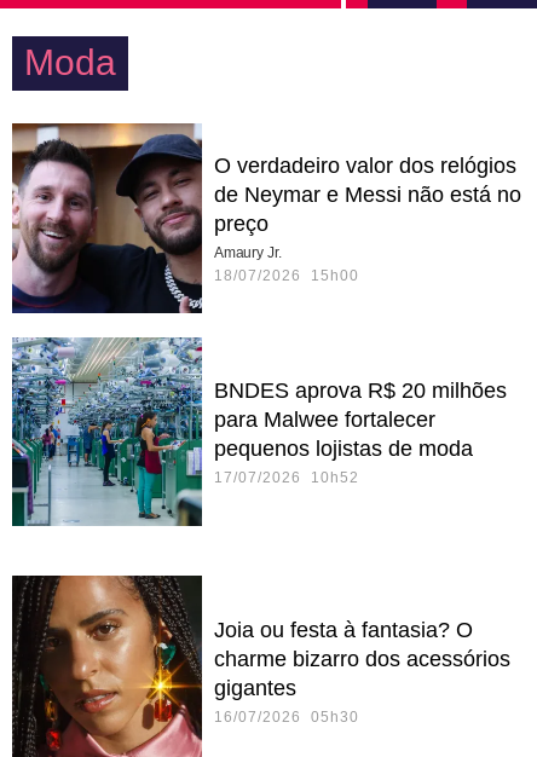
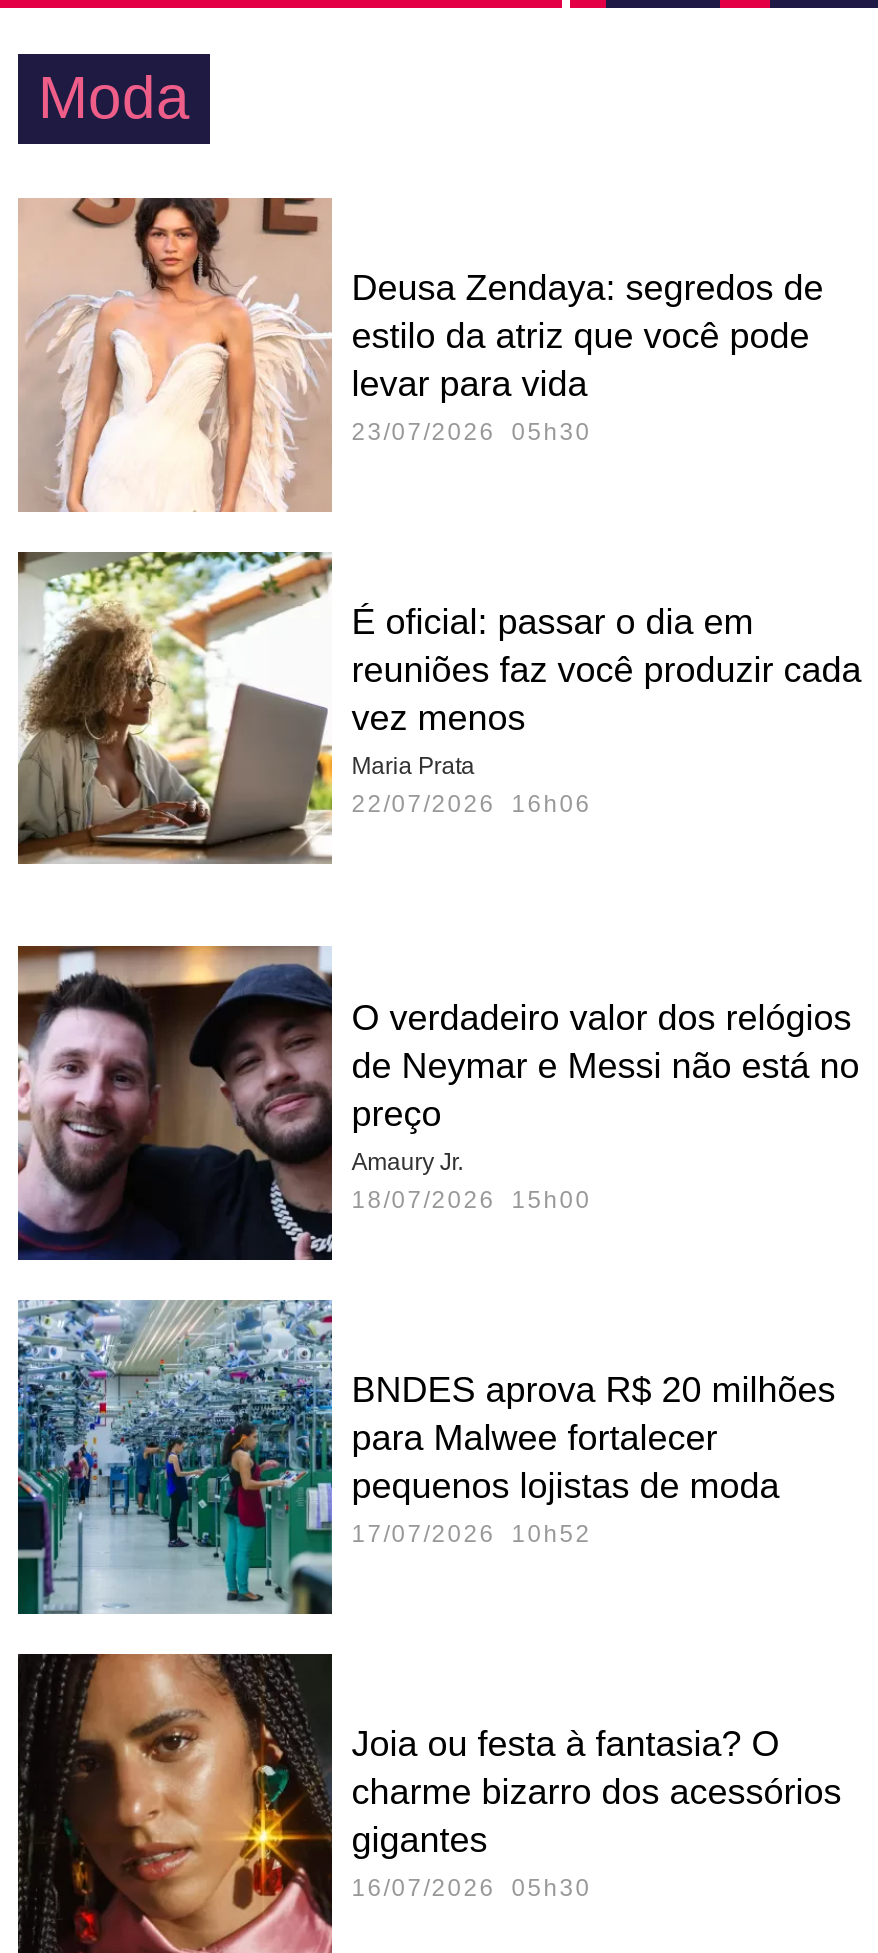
+ [image]
+ É oficial: passar o dia em
+ reuniões faz você produzir cada
+ vez menos
+ Maria Prata
+ 22/07/2026 16h06

+ [image]
+ Deusa Zendaya: segredos de
+ estilo da atriz que você pode
+ levar para vida
+ 23/07/2026 05h30

moved down: [image] | O verdadeiro valor dos relógios | de Neymar e Messi não está no | ... | pequenos lojistas de moda | 17/07/2026 10h52
